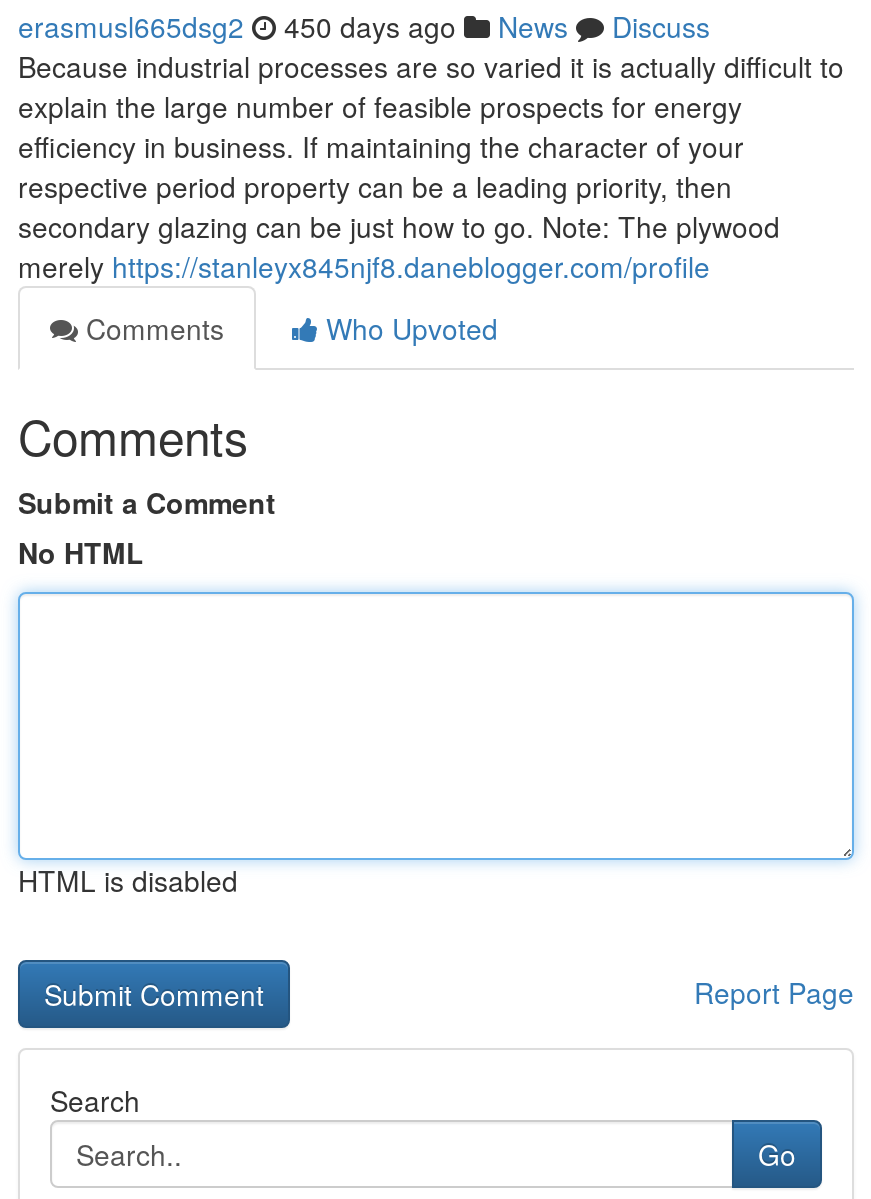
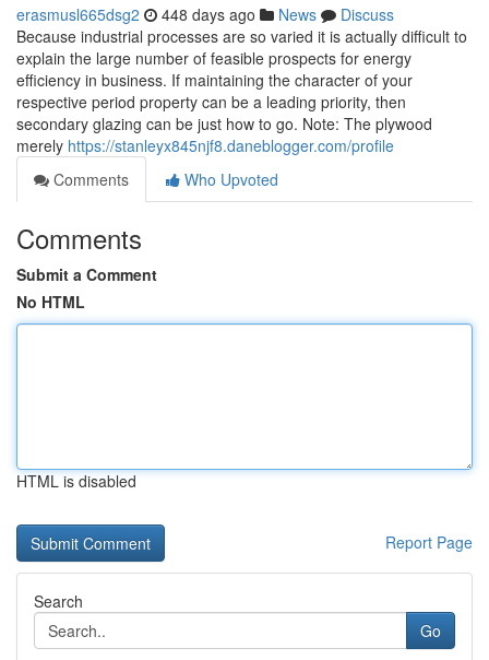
- erasmusl665dsg2 450 days ago News Discuss
+ erasmusl665dsg2 448 days ago News Discuss
